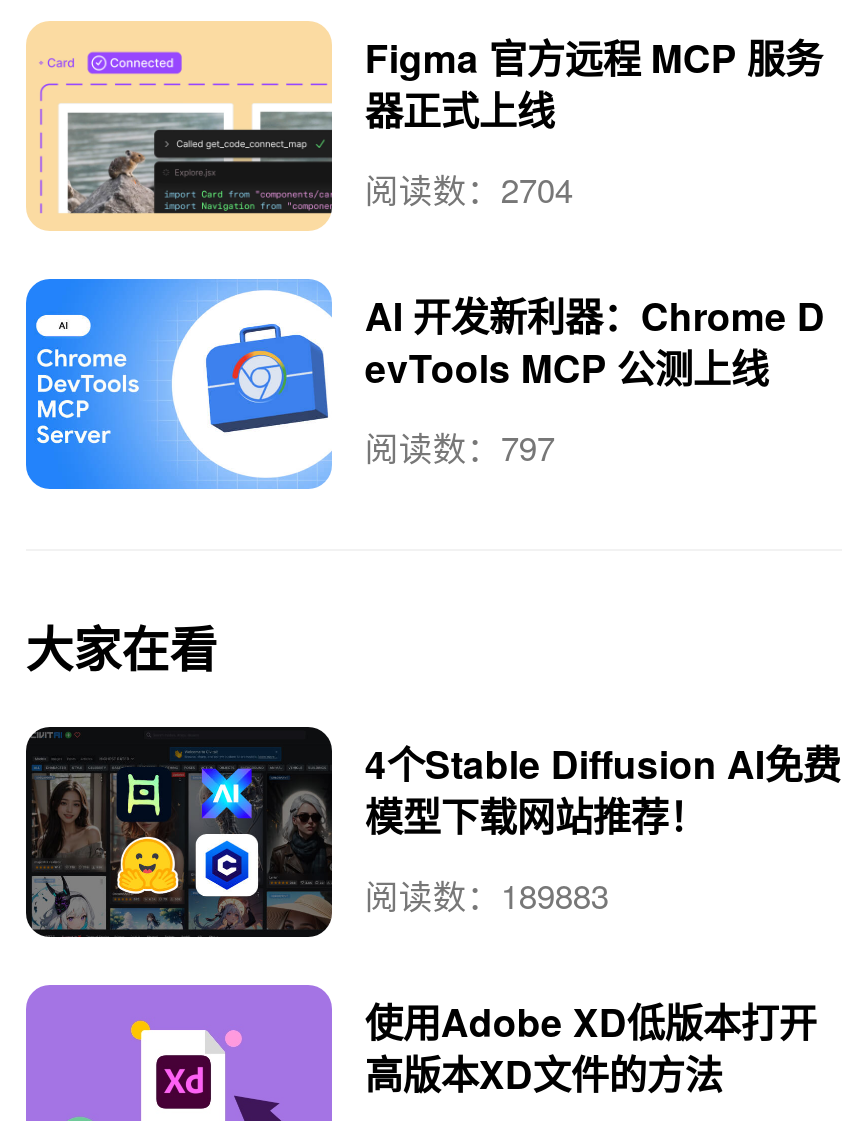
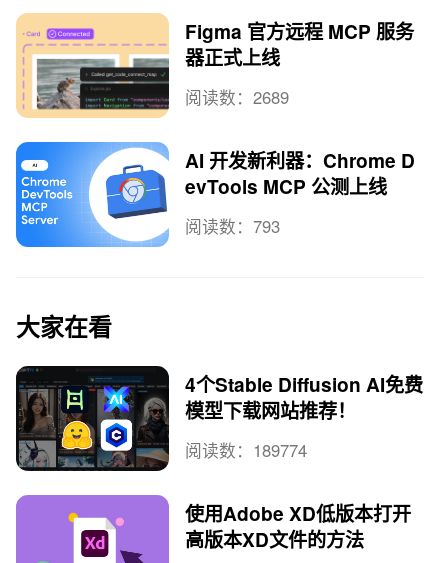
- 阅读数：2704
+ 阅读数：2689

- 阅读数：797
+ 阅读数：793

- 阅读数：189883
+ 阅读数：189774
